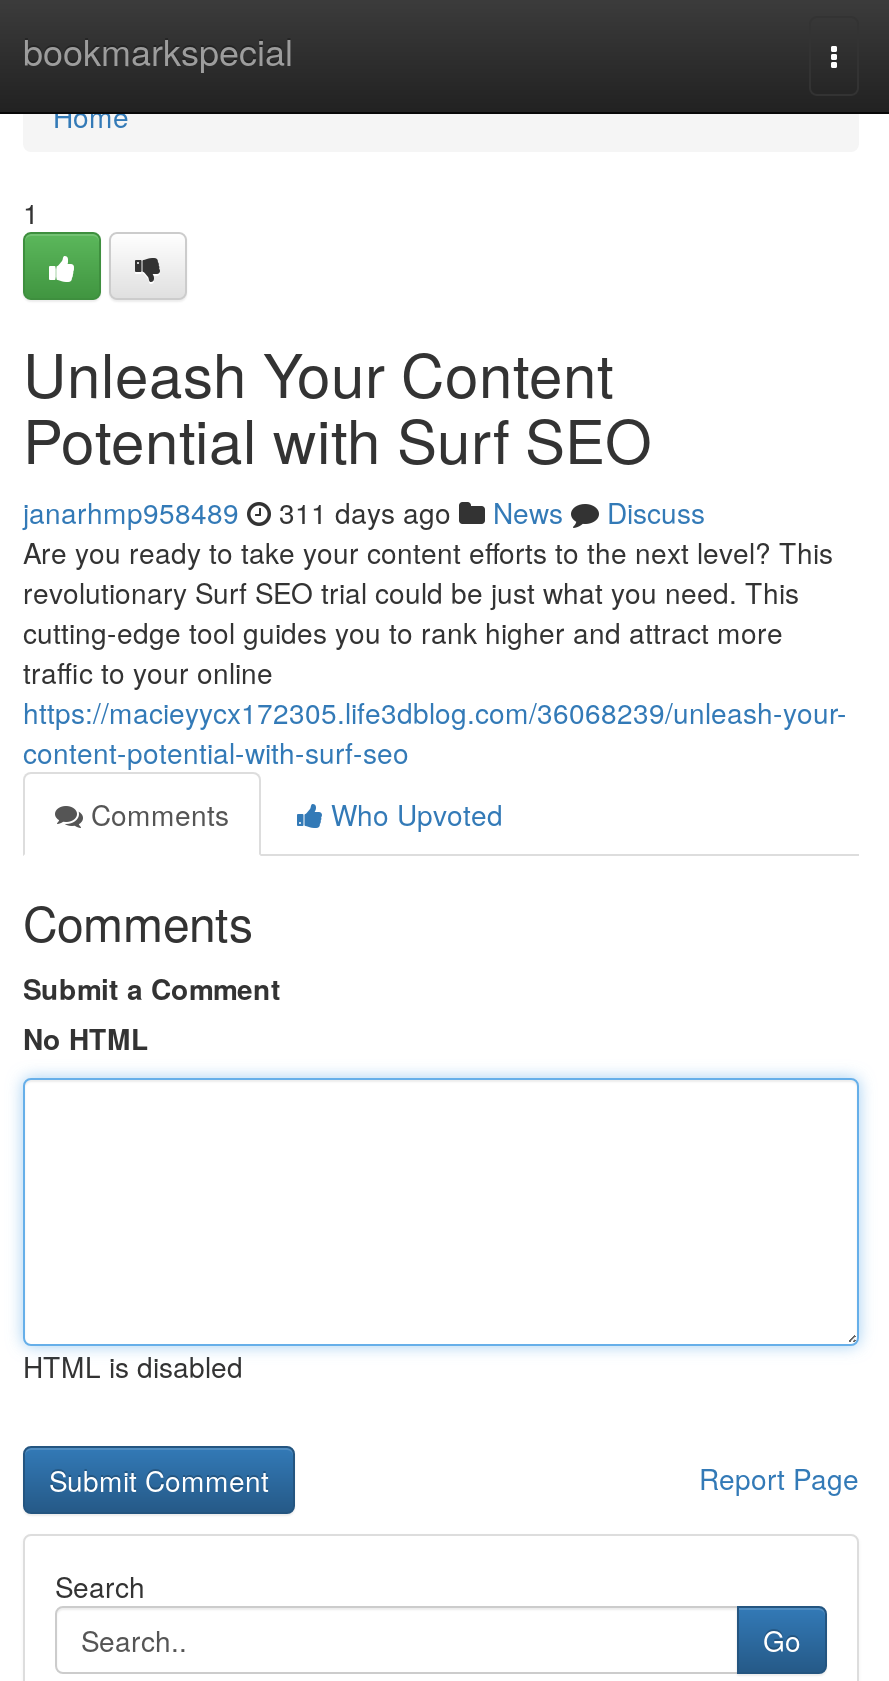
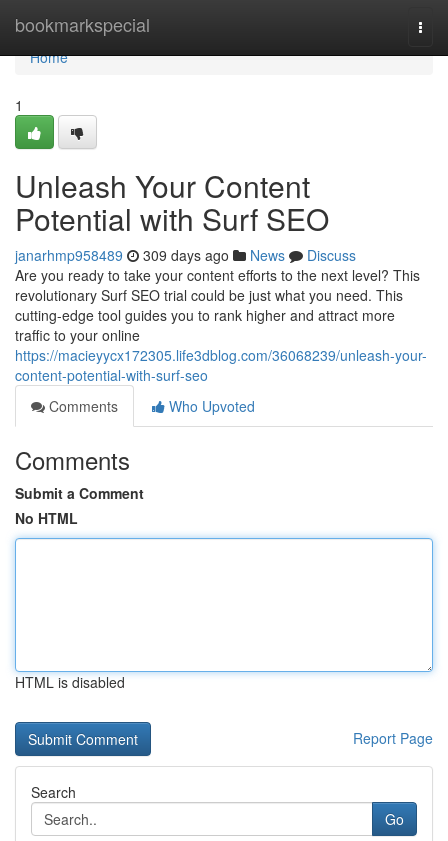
- janarhmp958489 311 days ago News Discuss
+ janarhmp958489 309 days ago News Discuss
